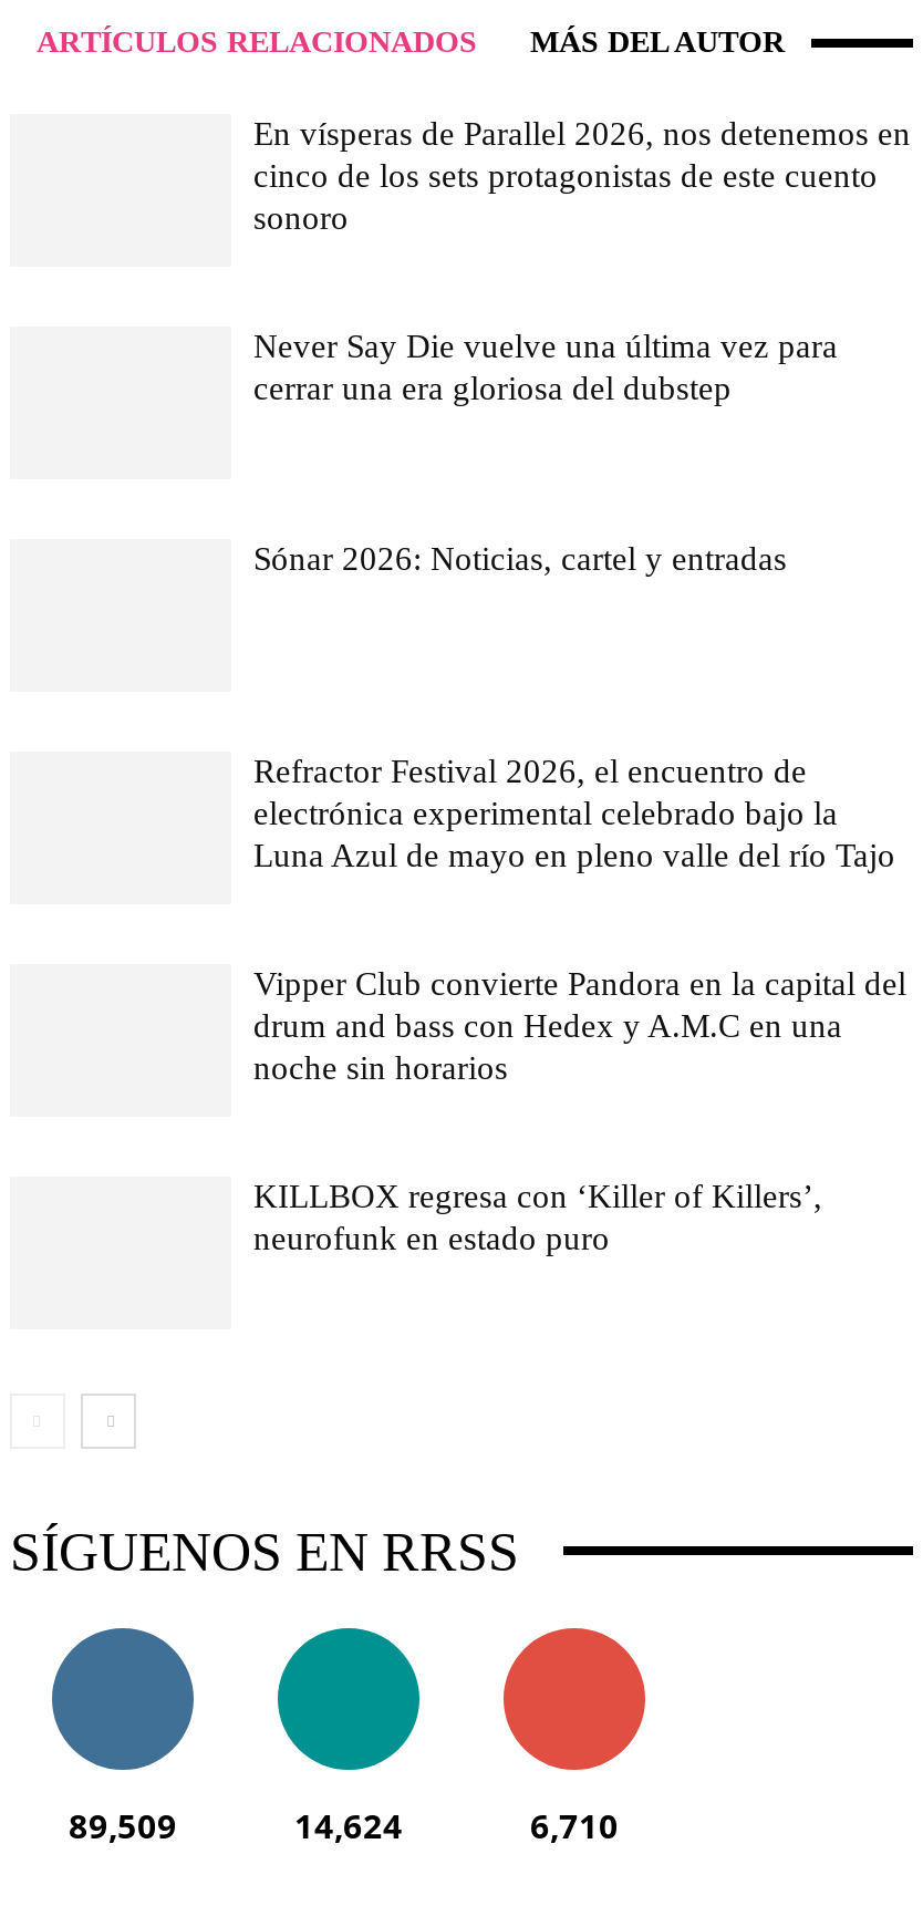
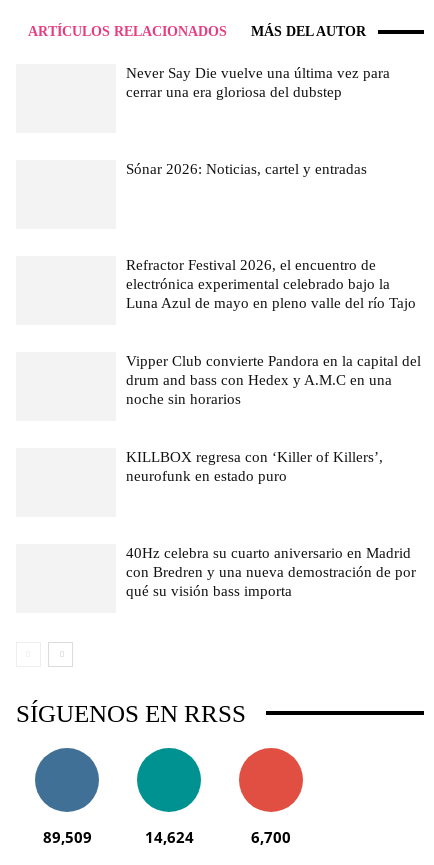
- En vísperas de Parallel 2026, nos detenemos en
- cinco de los sets protagonistas de este cuento
- sonoro

moved up: Never Say Die vuelve una última vez para | cerrar una era gloriosa del dubstep | Sónar 2026: Noticias, cartel y entradas | ... | KILLBOX regresa con ‘Killer of Killers’, | neurofunk en estado puro

+ 40Hz celebra su cuarto aniversario en Madrid
+ con Bredren y una nueva demostración de por
+ qué su visión bass importa

- 6,710
+ 6,700
